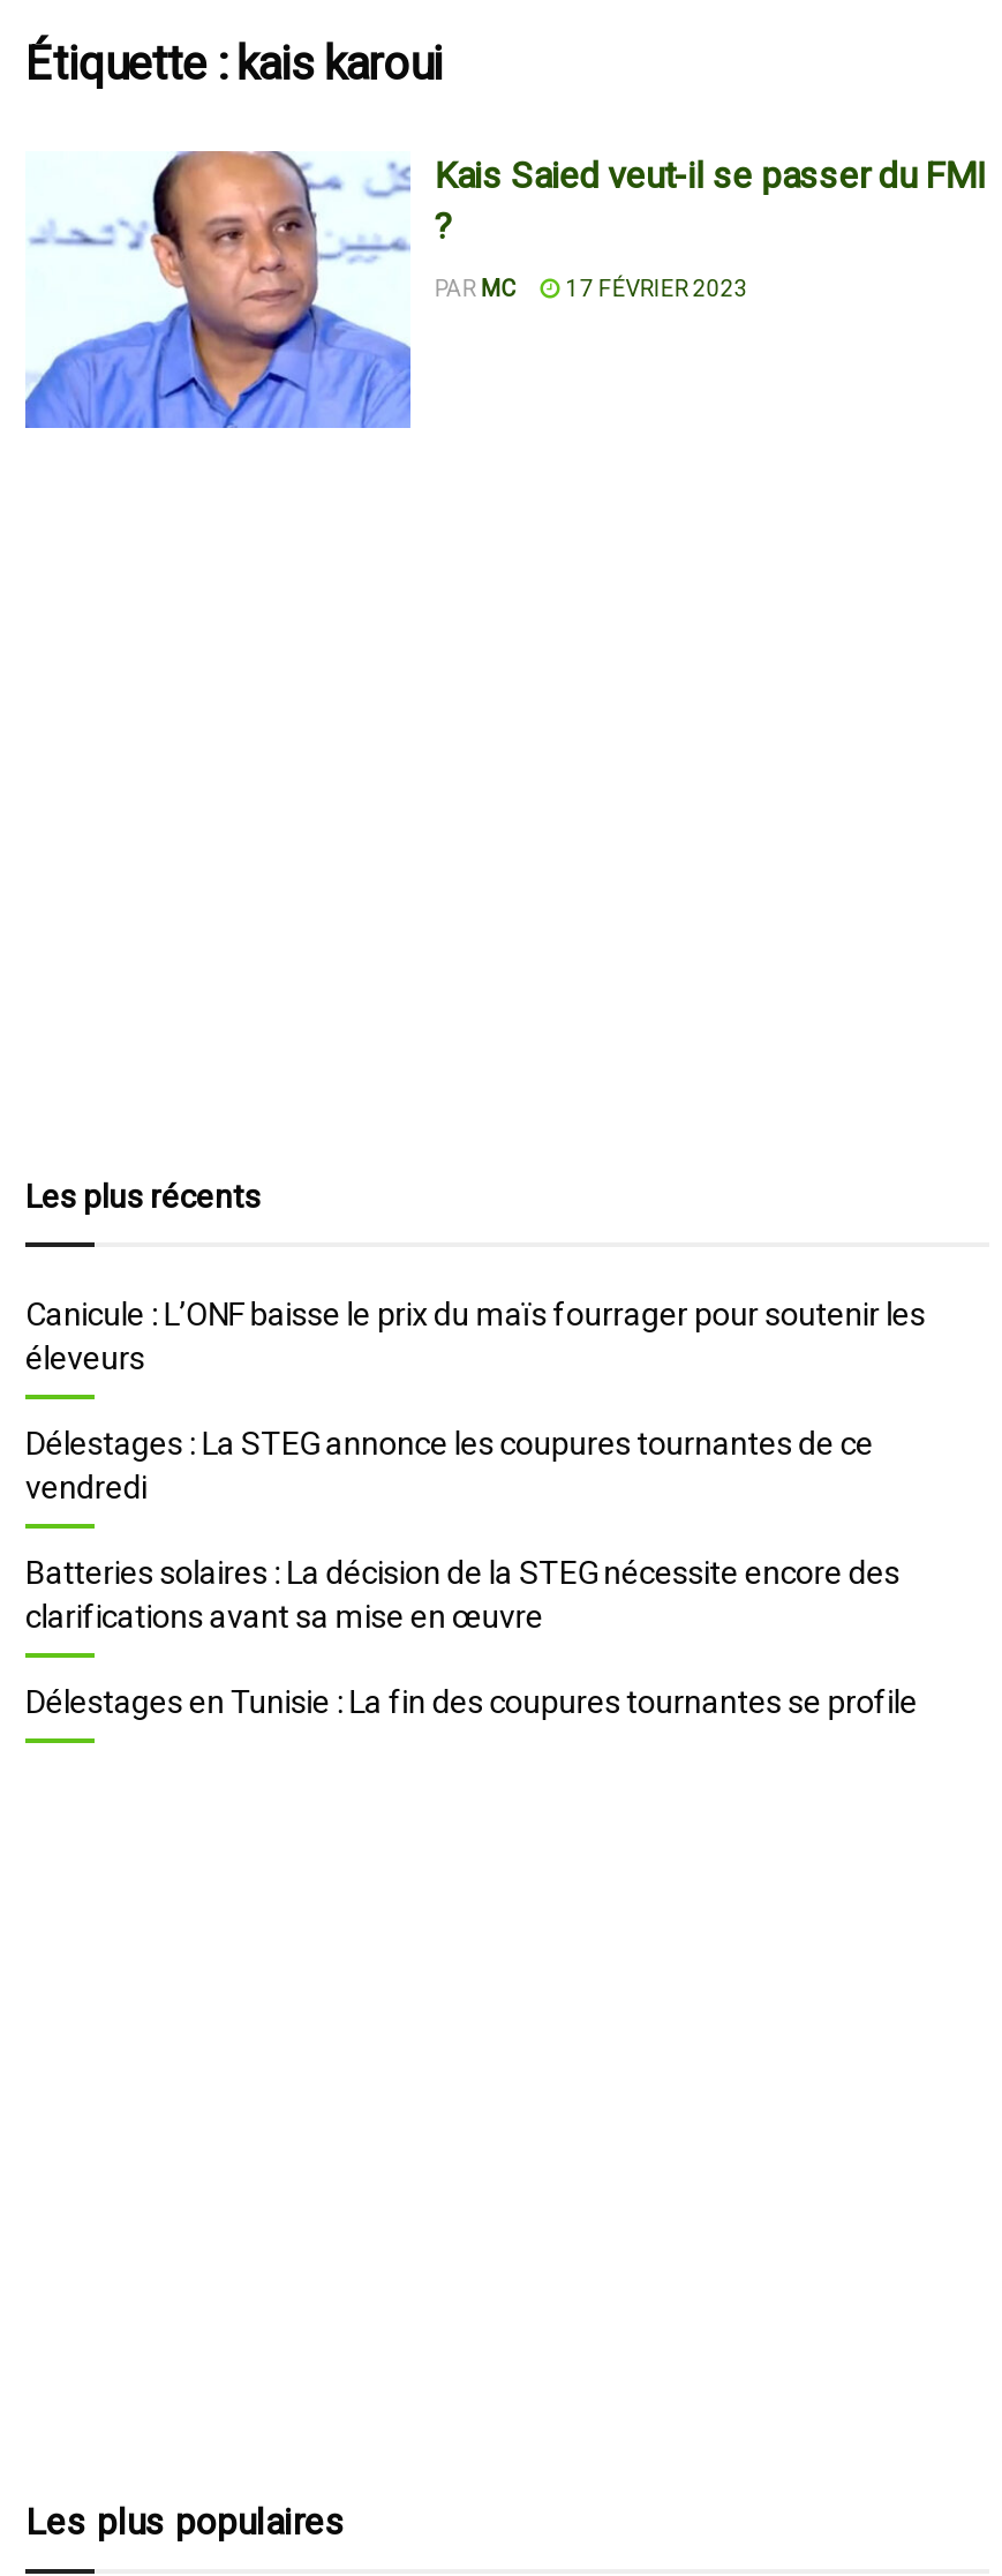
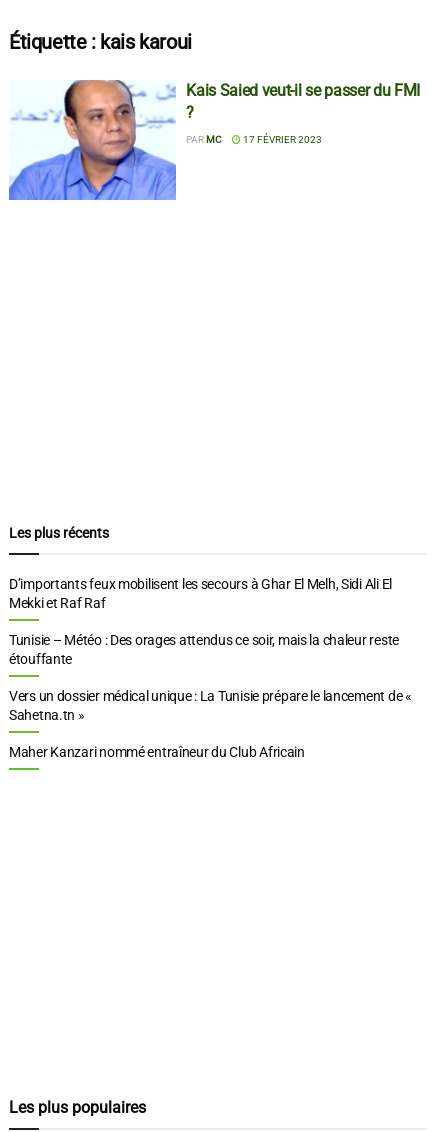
- Canicule : L’ONF baisse le prix du maïs fourrager pour soutenir les
- éleveurs
+ D’importants feux mobilisent les secours à Ghar El Melh, Sidi Ali El
+ Mekki et Raf Raf

- Délestages : La STEG annonce les coupures tournantes de ce
- vendredi
+ Tunisie – Météo : Des orages attendus ce soir, mais la chaleur reste
+ étouffante

- Batteries solaires : La décision de la STEG nécessite encore des
- clarifications avant sa mise en œuvre
+ Vers un dossier médical unique : La Tunisie prépare le lancement de «
+ Sahetna.tn »

- Délestages en Tunisie : La fin des coupures tournantes se profile
+ Maher Kanzari nommé entraîneur du Club Africain
